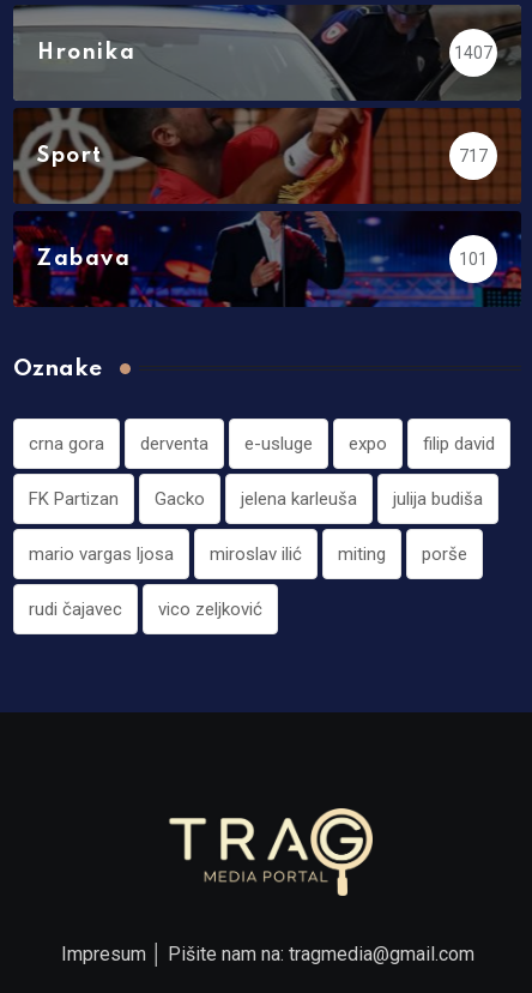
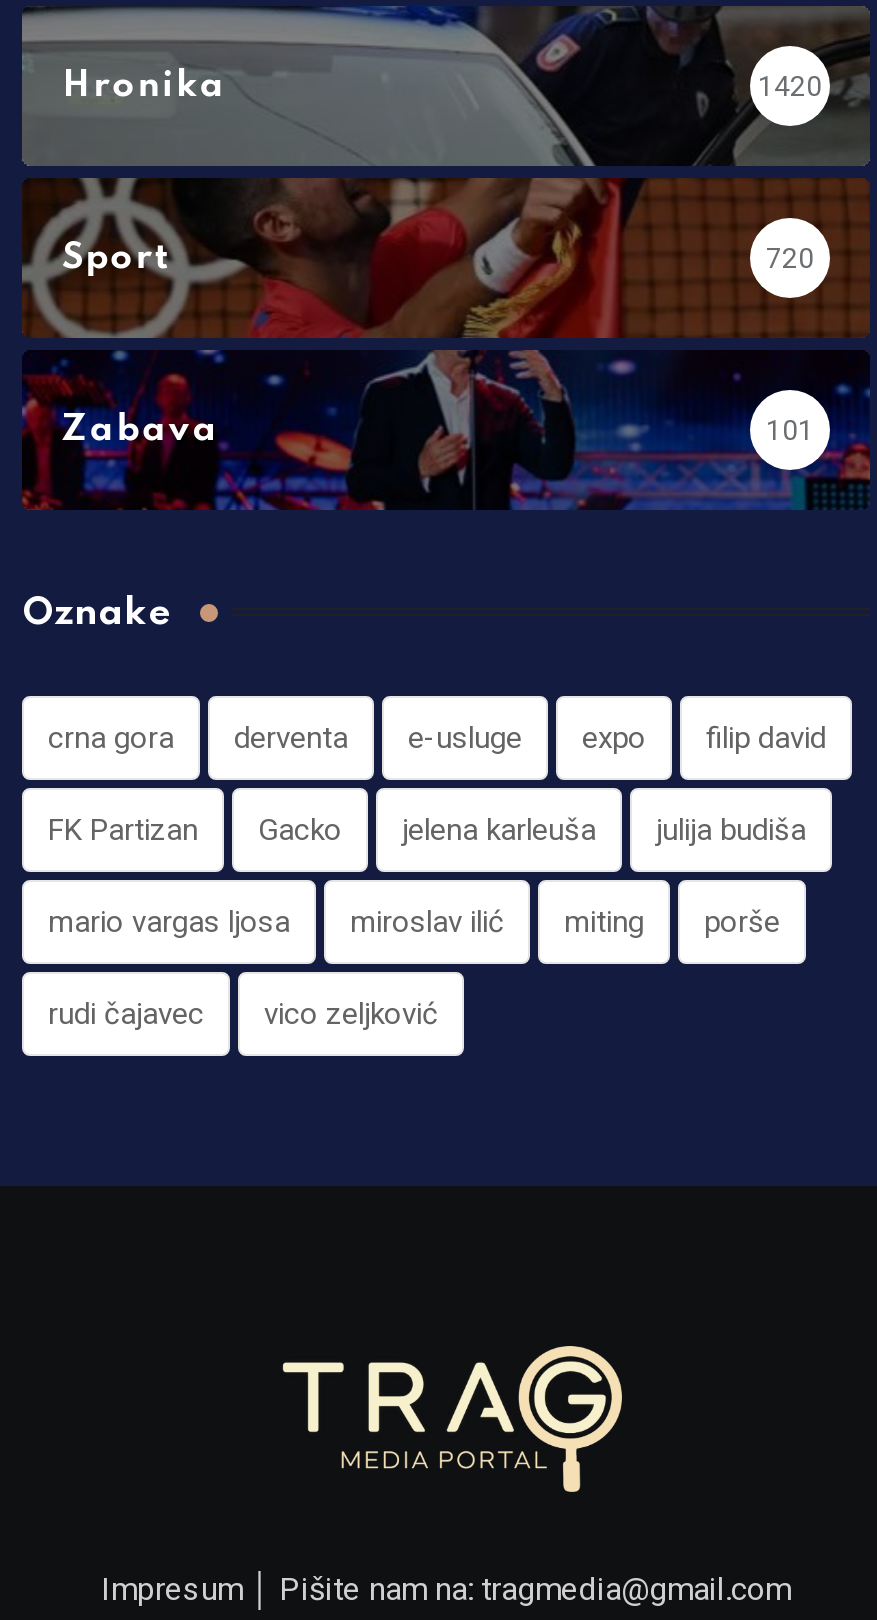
- 1407
+ 1420

- 717
+ 720
